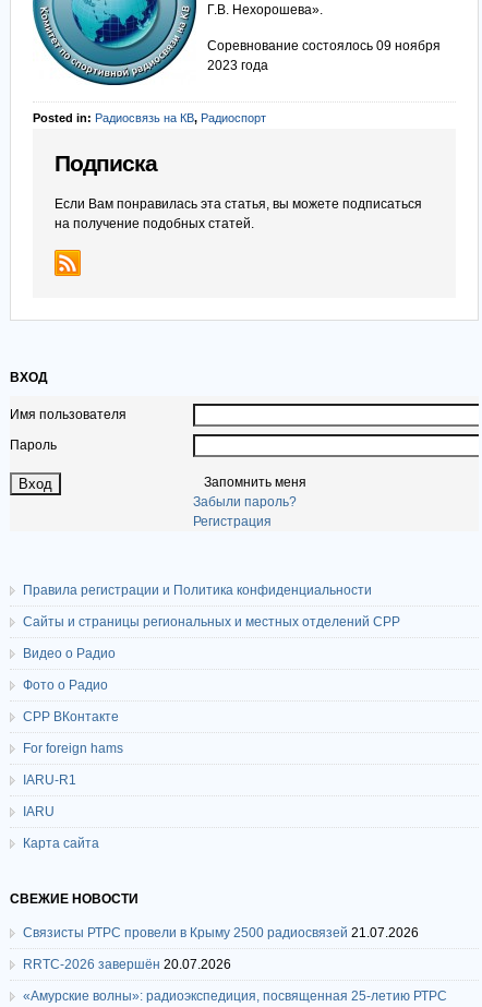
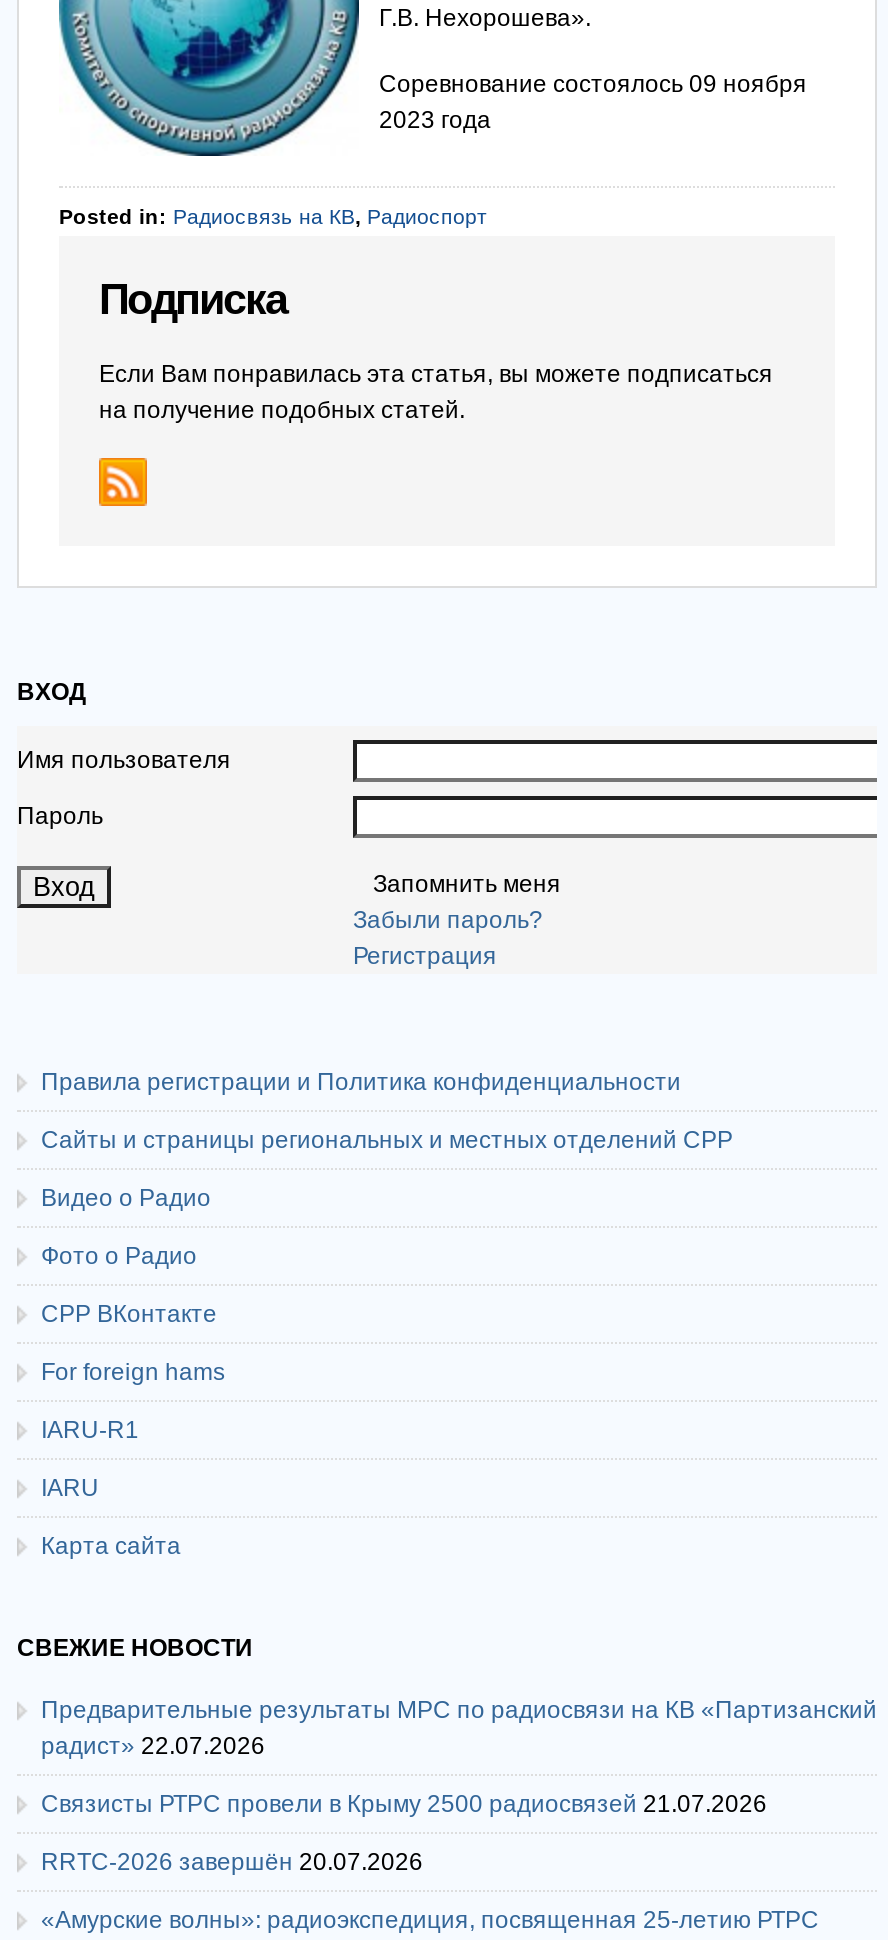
+ Предварительные результаты МРС по радиосвязи на КВ «Партизанский
+ радист» 22.07.2026
